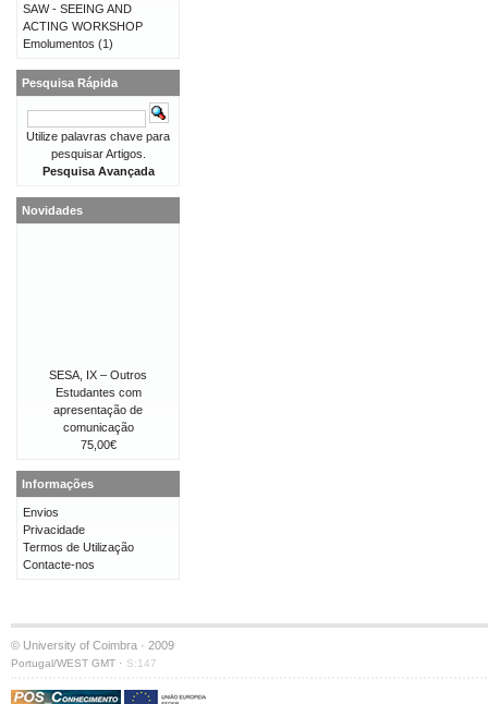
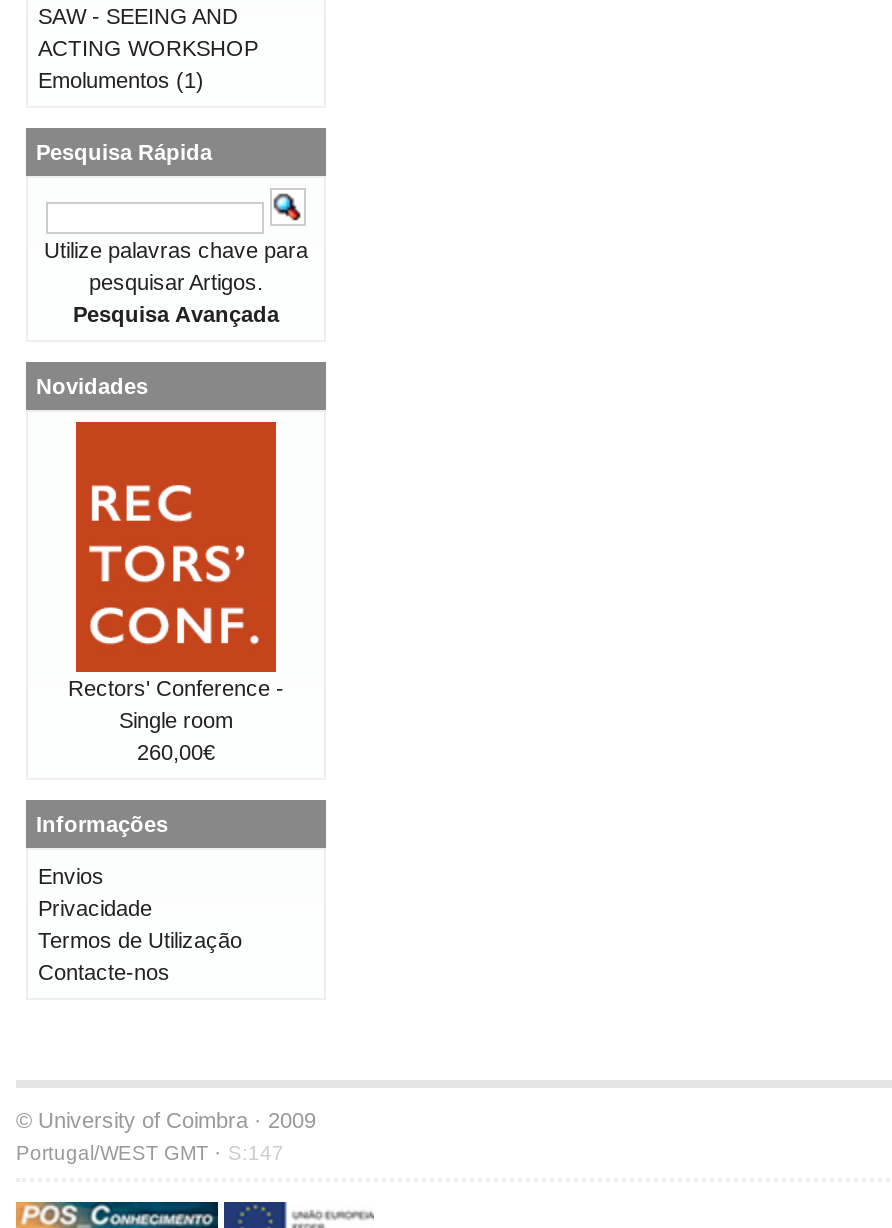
+ [image]

- SESA, IX – Outros
- Estudantes com
- apresentação de
- comunicação
- 75,00€
+ Rectors' Conference -
+ Single room
+ 260,00€
